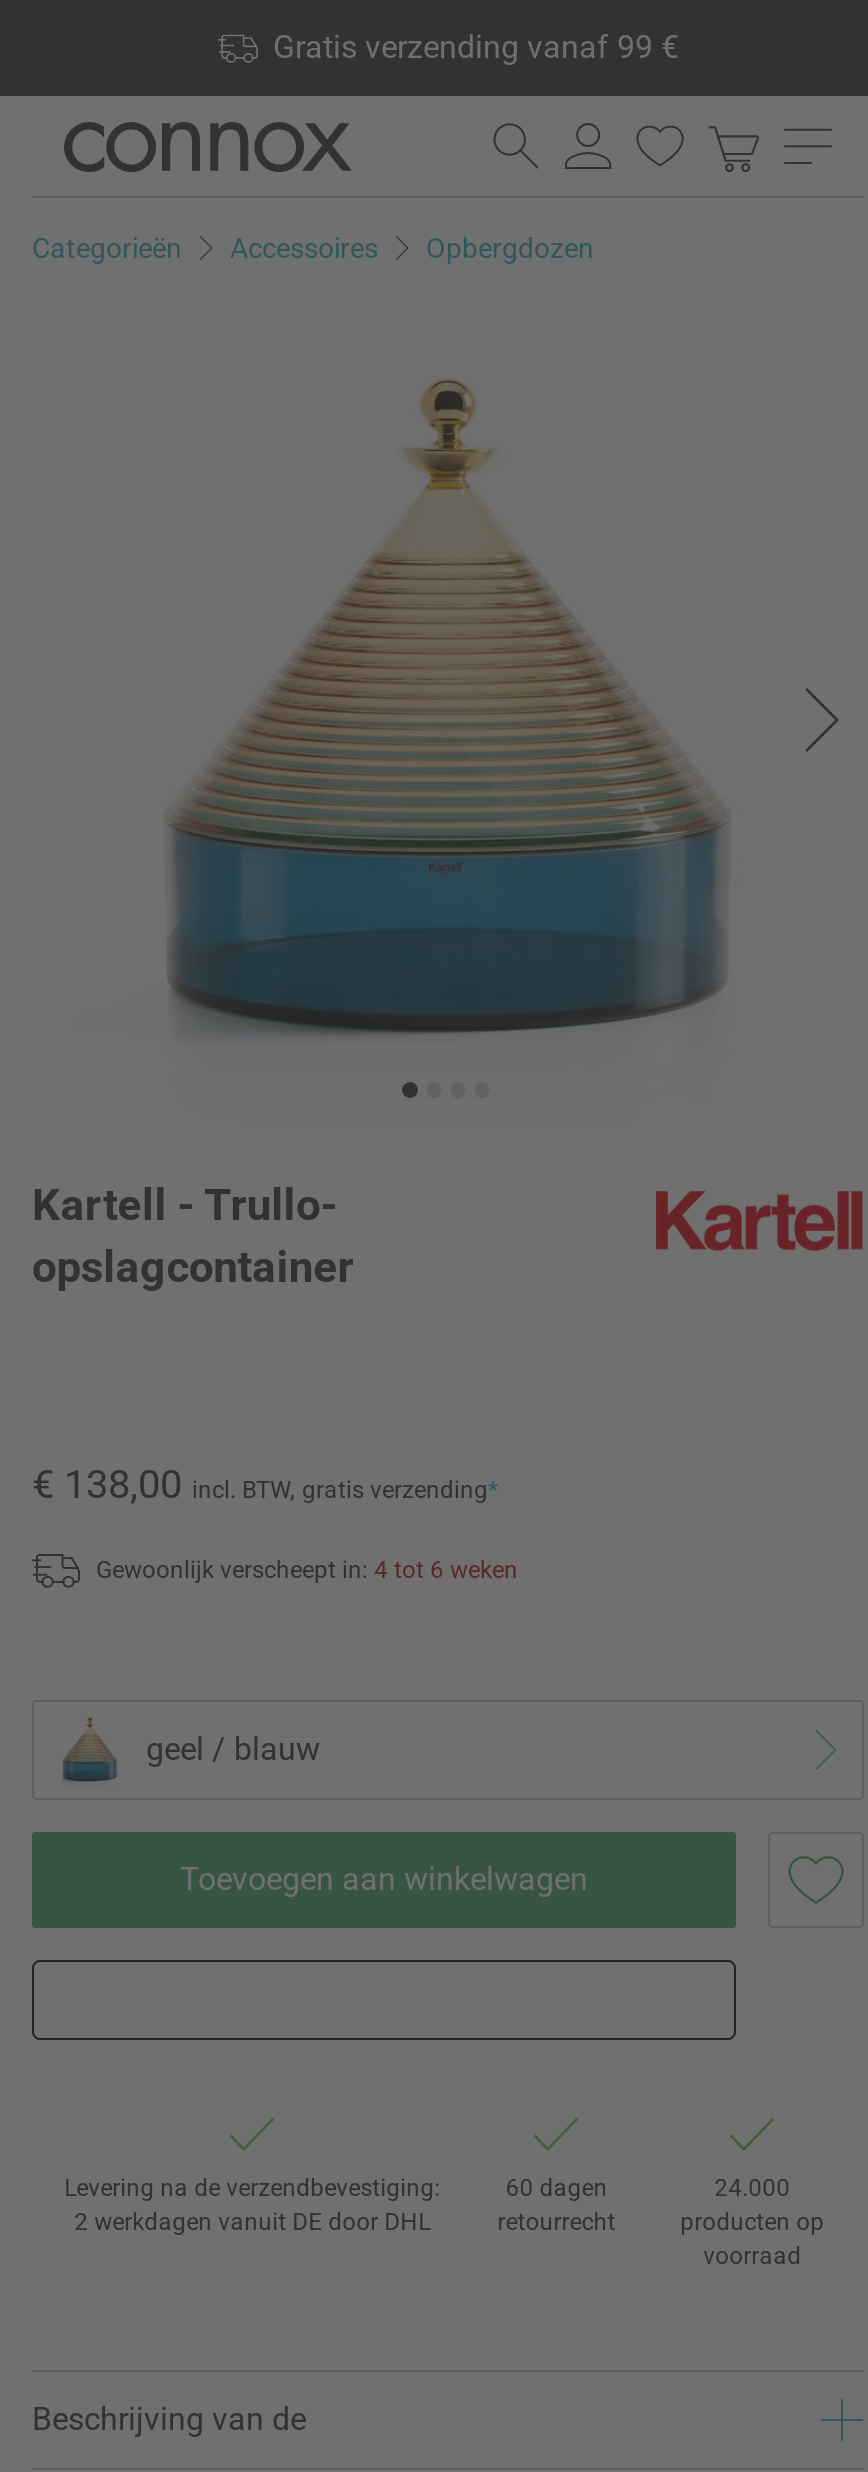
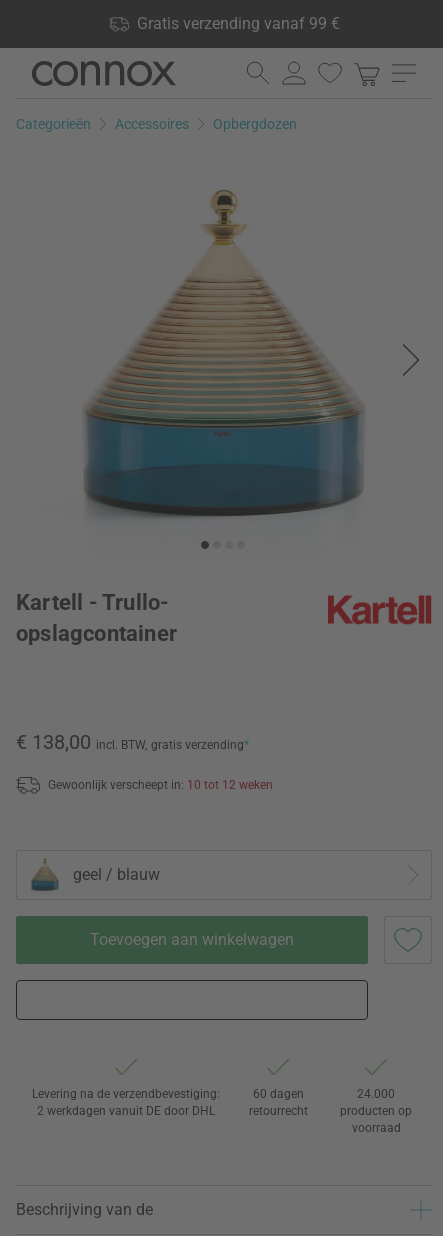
- Gewoonlijk verscheept in: 4 tot 6 weken
+ Gewoonlijk verscheept in: 10 tot 12 weken
